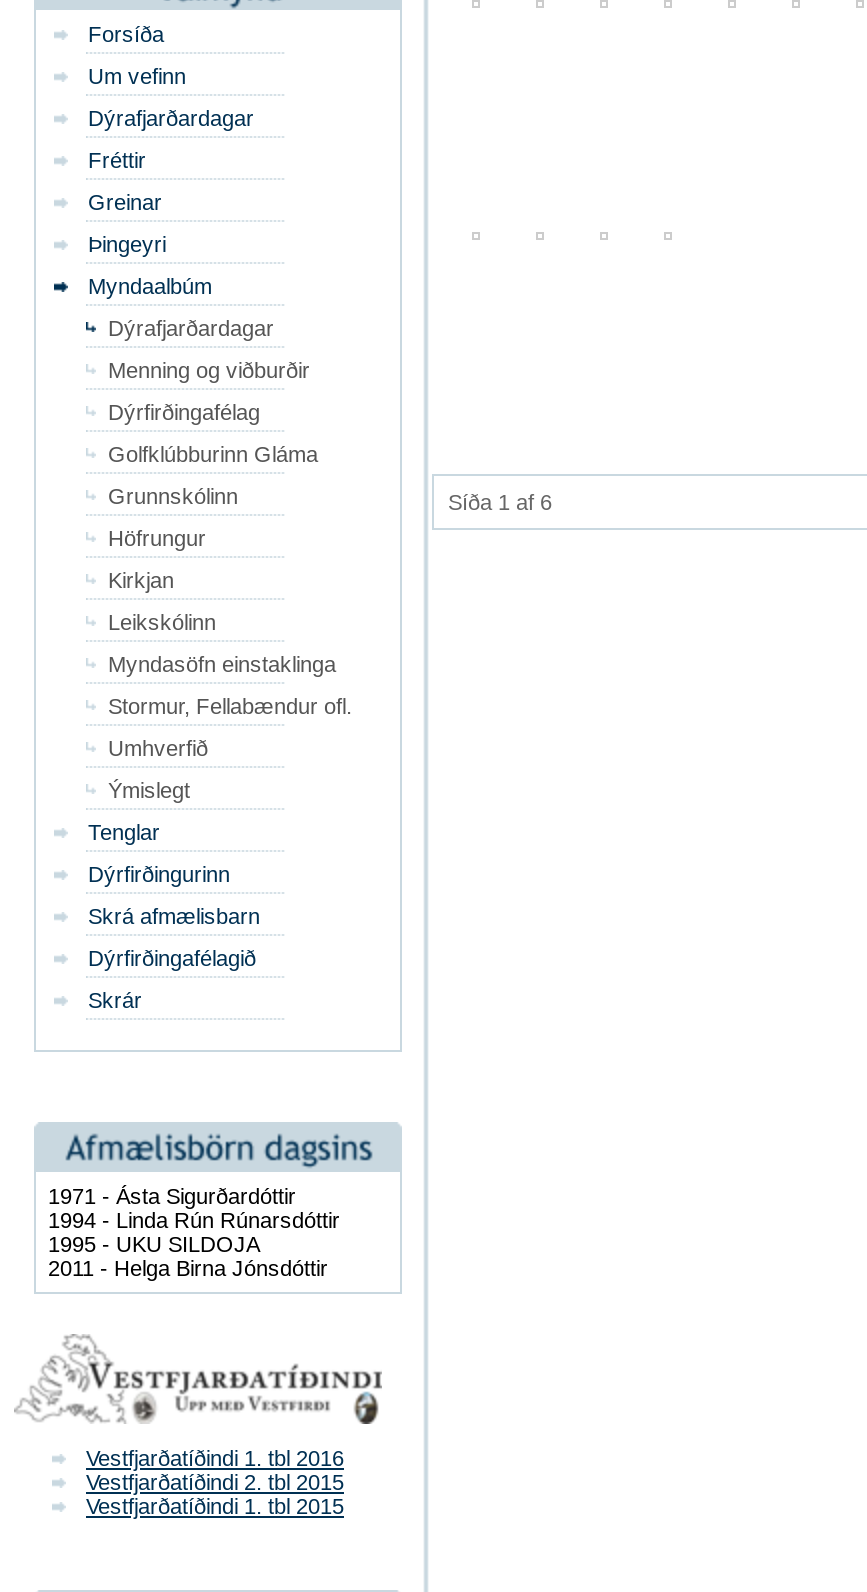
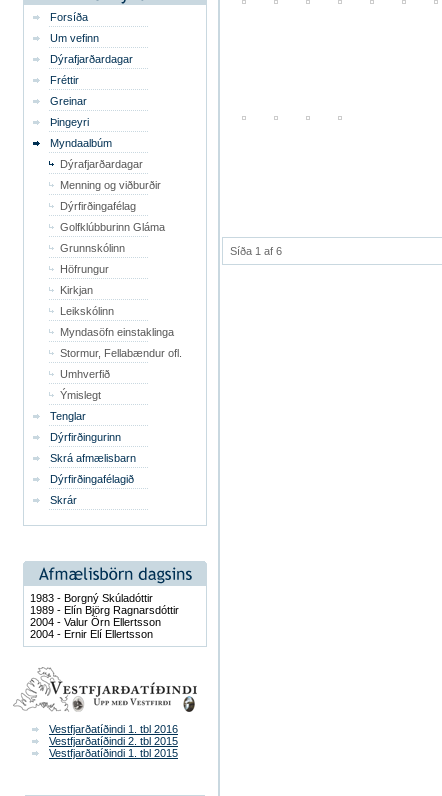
- 1971 - Ásta Sigurðardóttir
- 1994 - Linda Rún Rúnarsdóttir
- 1995 - UKU SILDOJA
- 2011 - Helga Birna Jónsdóttir
+ 1983 - Borgný Skúladóttir
+ 1989 - Elín Björg Ragnarsdóttir
+ 2004 - Valur Örn Ellertsson
+ 2004 - Ernir Elí Ellertsson
